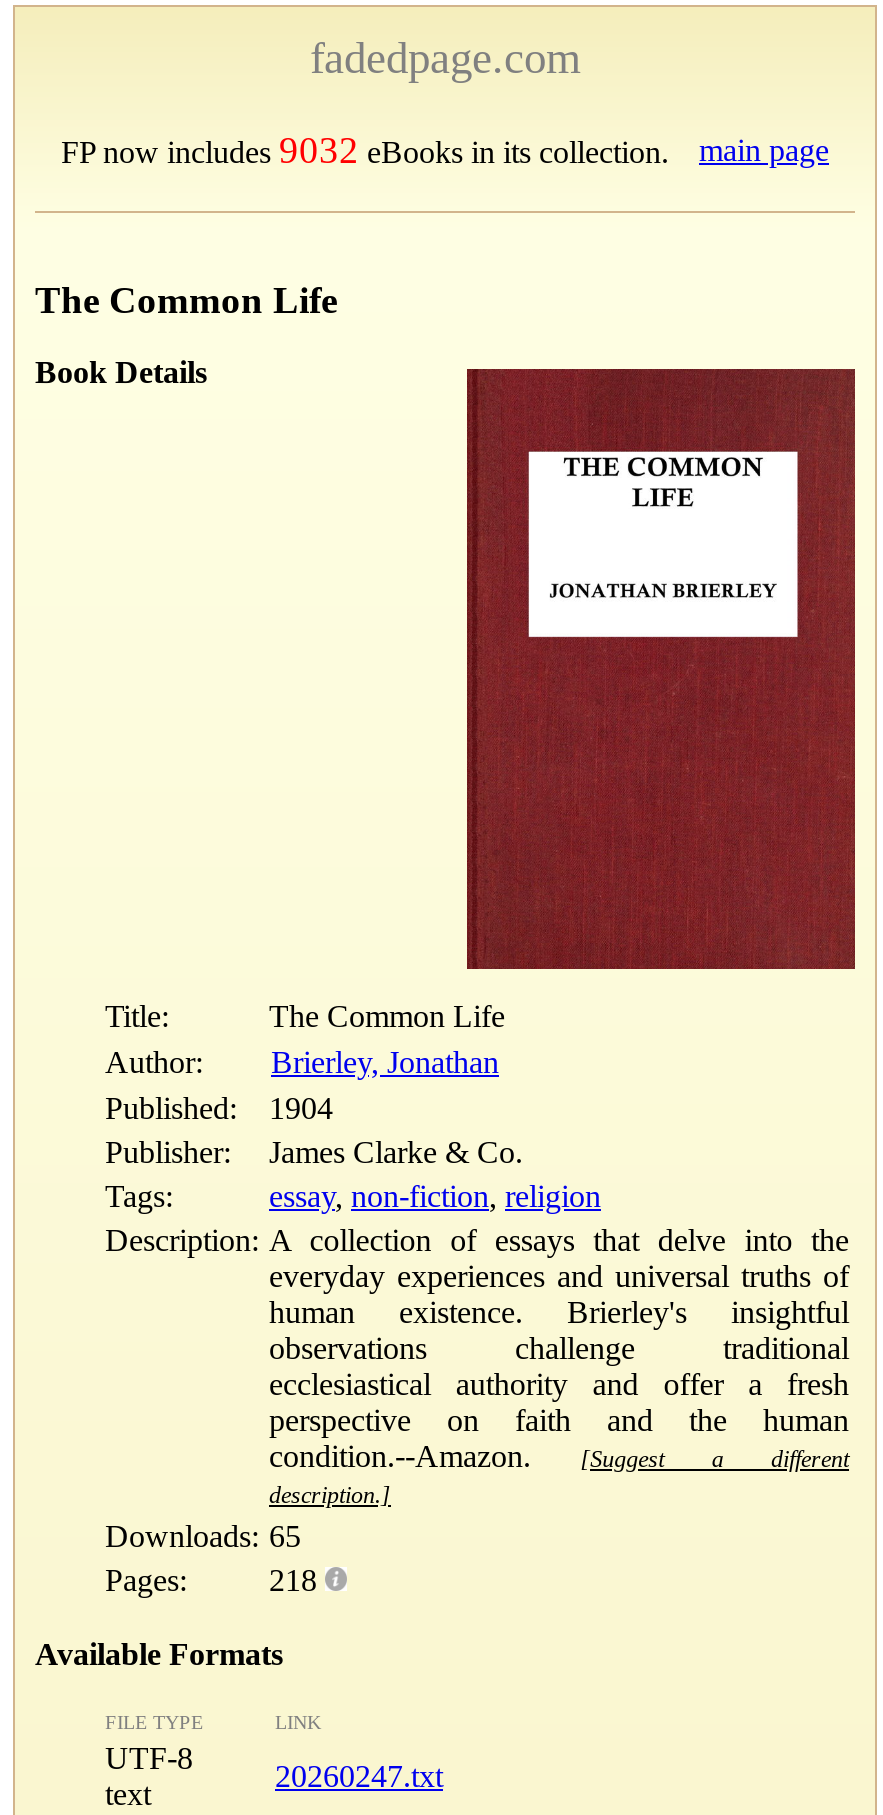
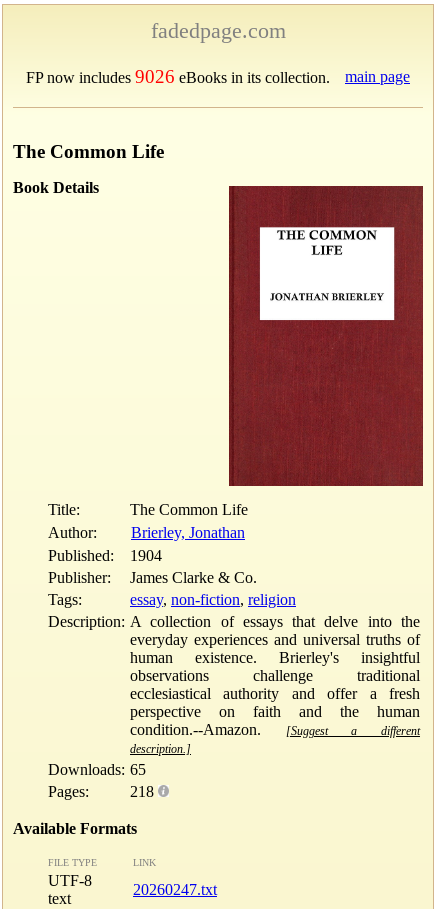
- FP now includes 9032 eBooks in its collection.
+ FP now includes 9026 eBooks in its collection.
